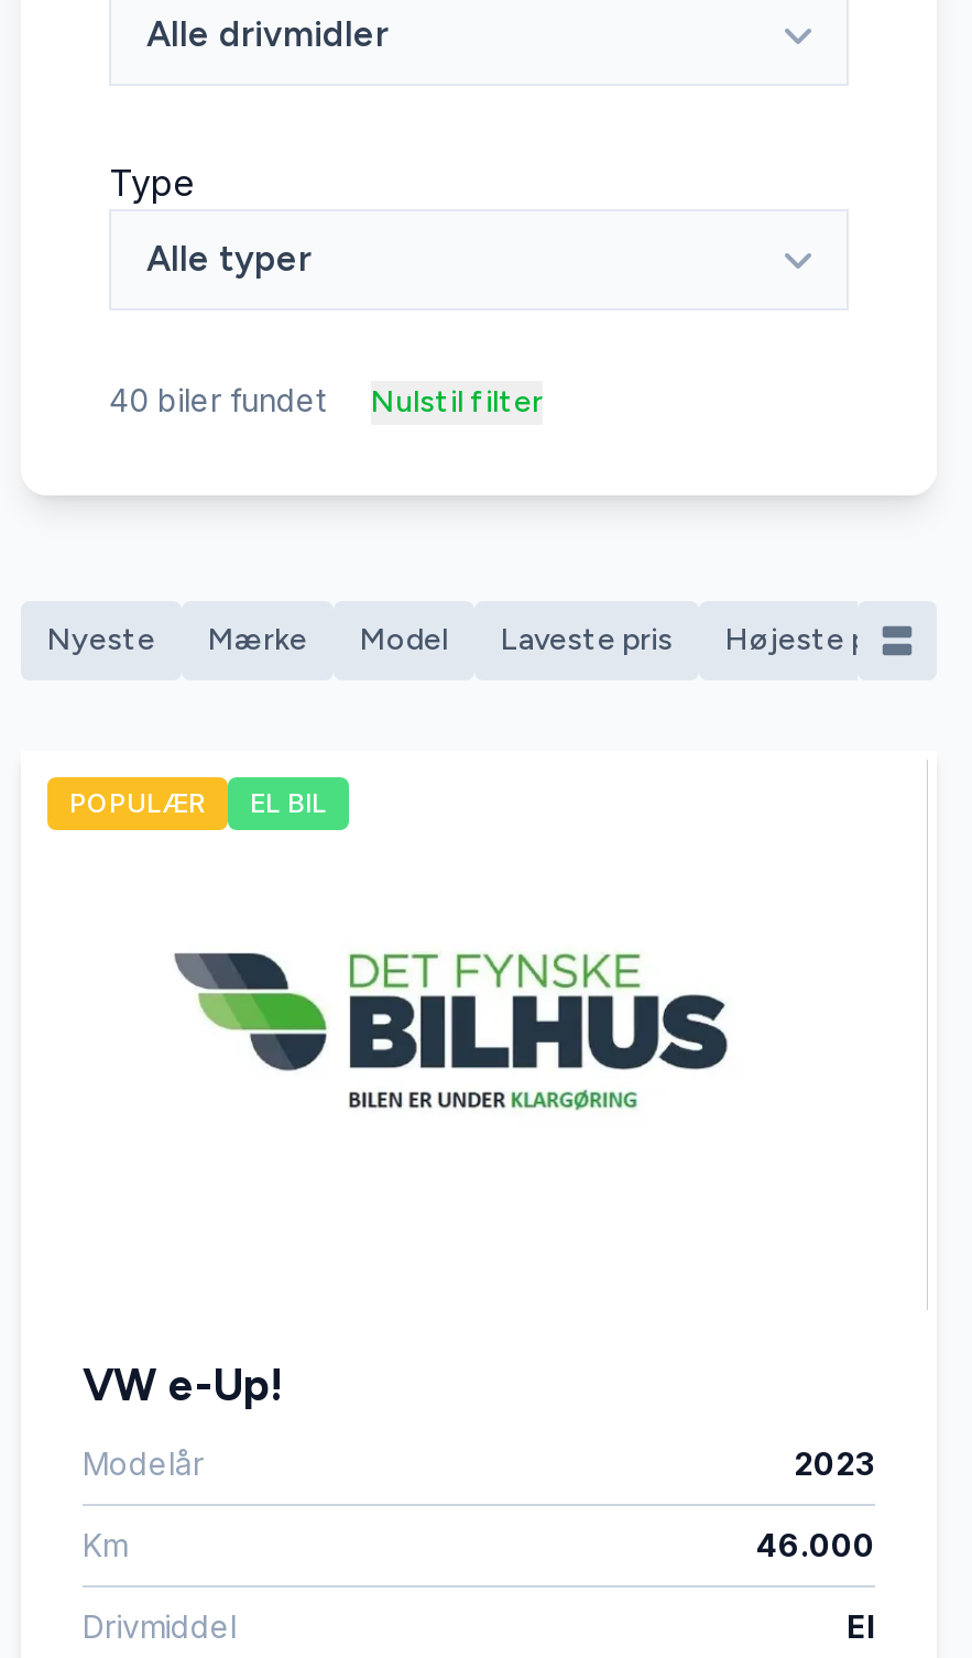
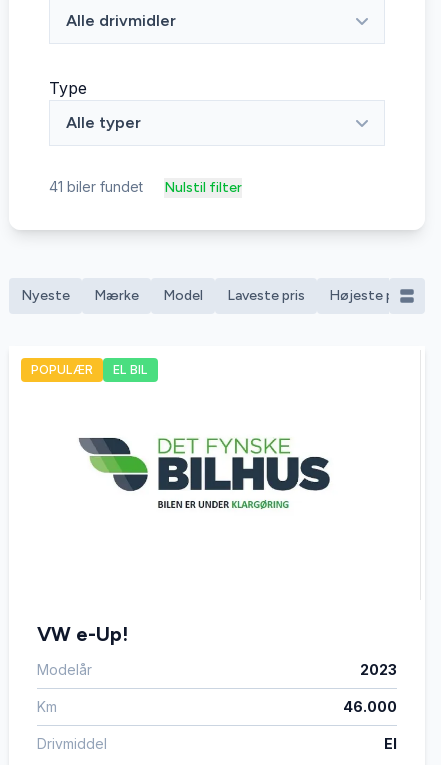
- 40 biler fundet Nulstil filter
+ 41 biler fundet Nulstil filter
